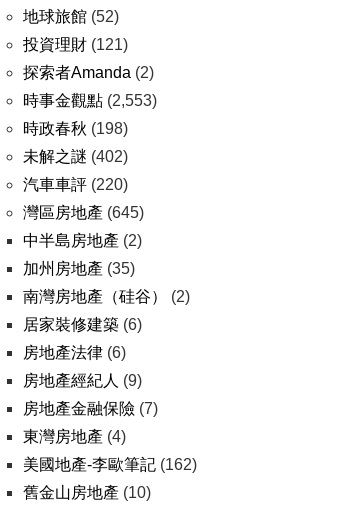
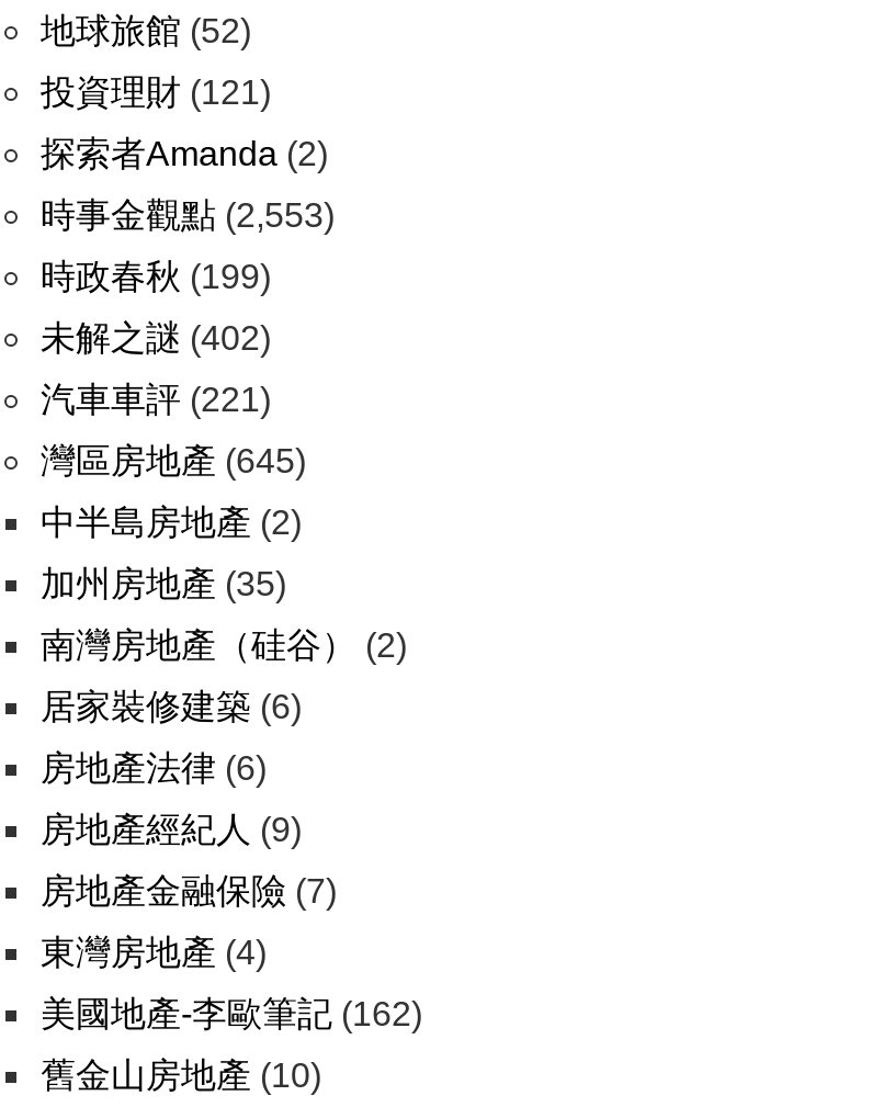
- 時政春秋(198)
+ 時政春秋(199)

- 汽車車評(220)
+ 汽車車評(221)
